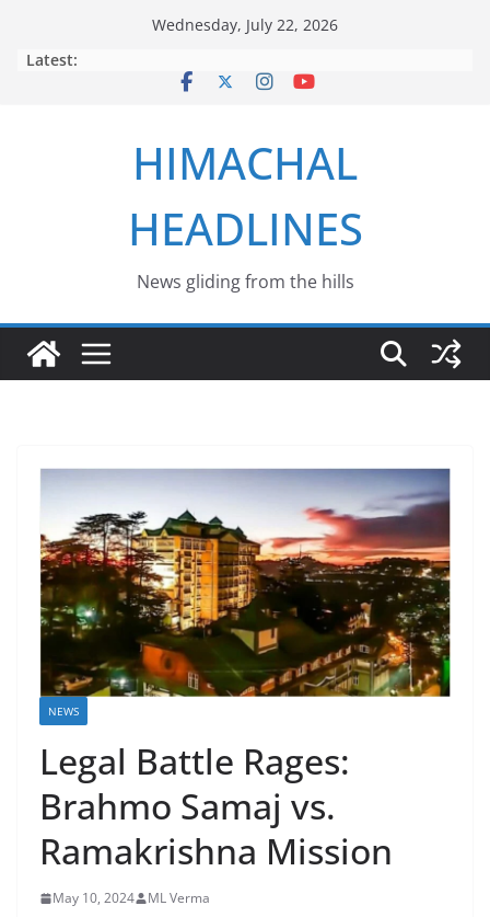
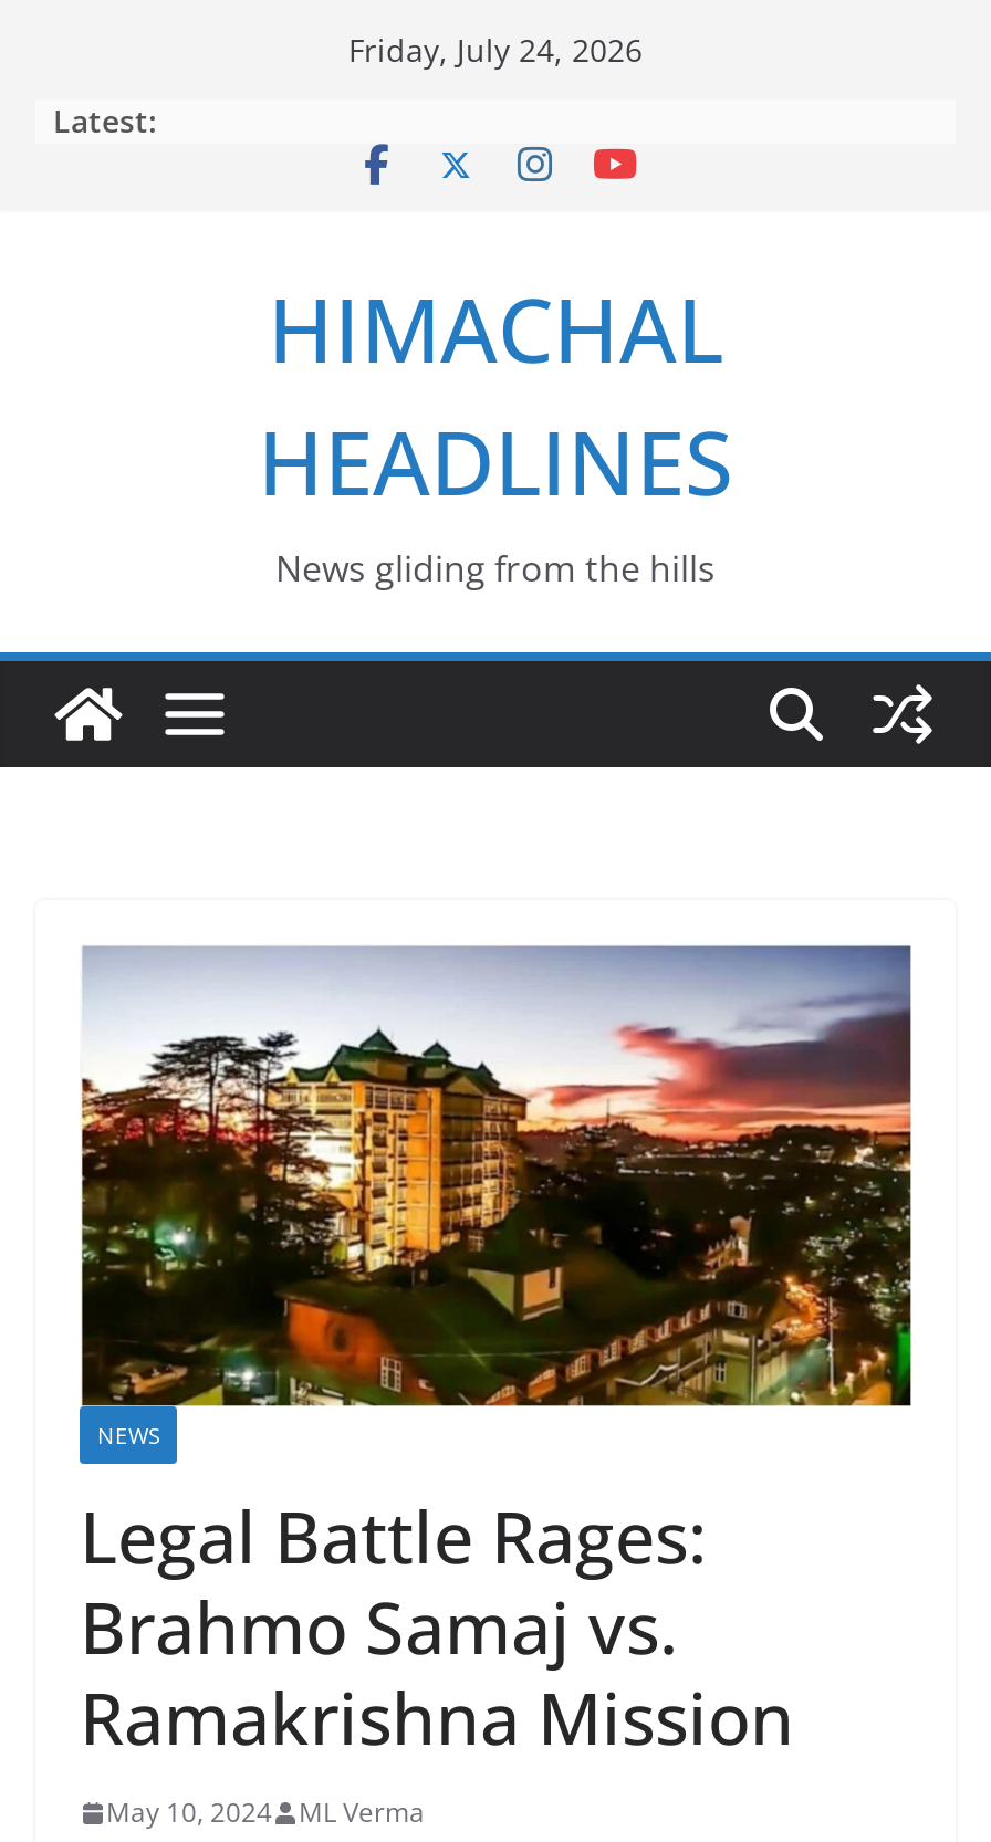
- Wednesday, July 22, 2026
+ Friday, July 24, 2026
